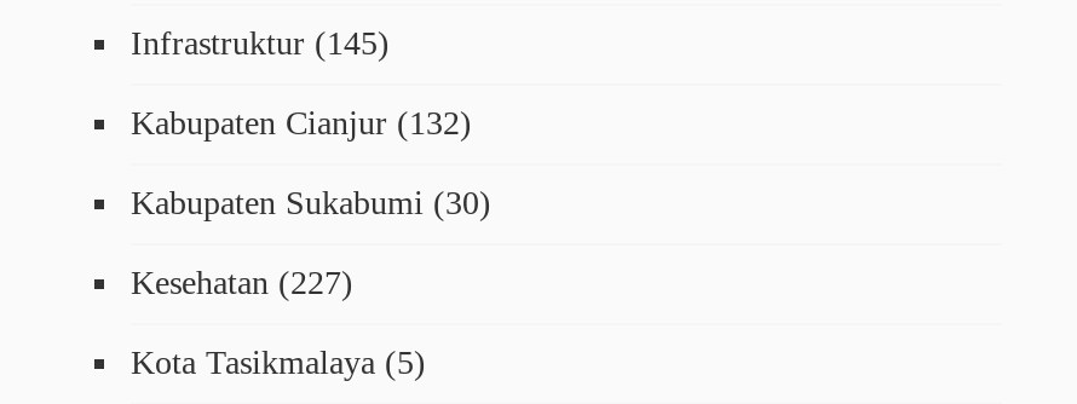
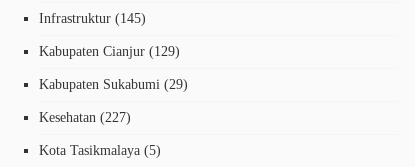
- Kabupaten Cianjur (132)
+ Kabupaten Cianjur (129)

- Kabupaten Sukabumi (30)
+ Kabupaten Sukabumi (29)
